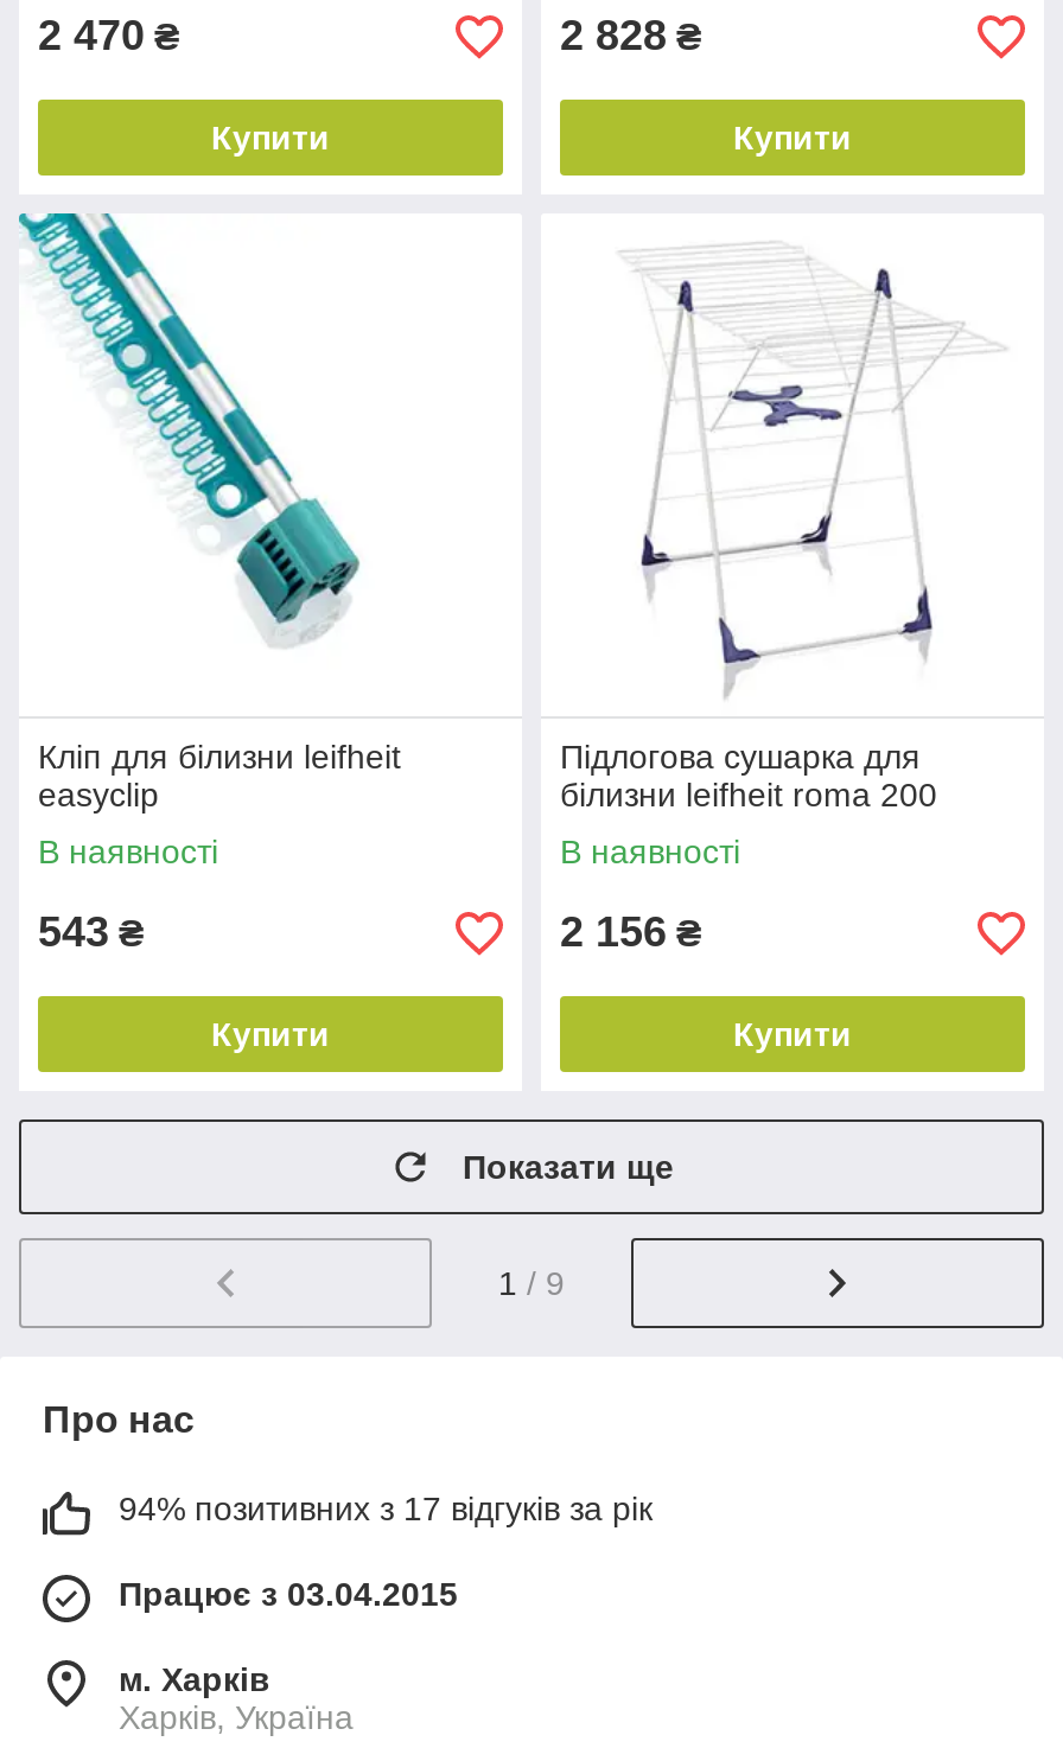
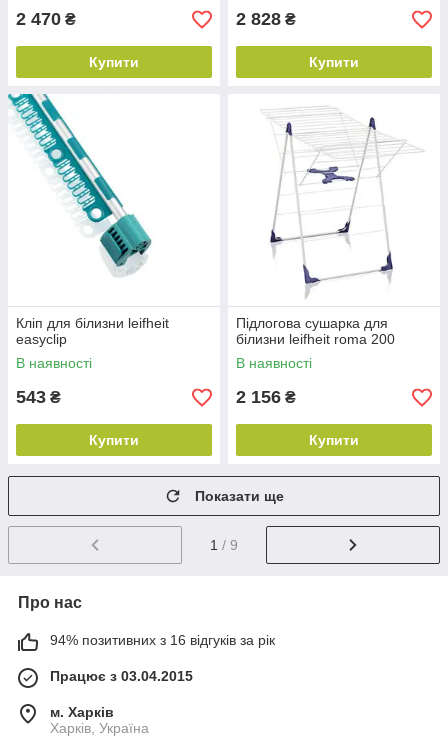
- 94% позитивних з 17 відгуків за рік
+ 94% позитивних з 16 відгуків за рік
